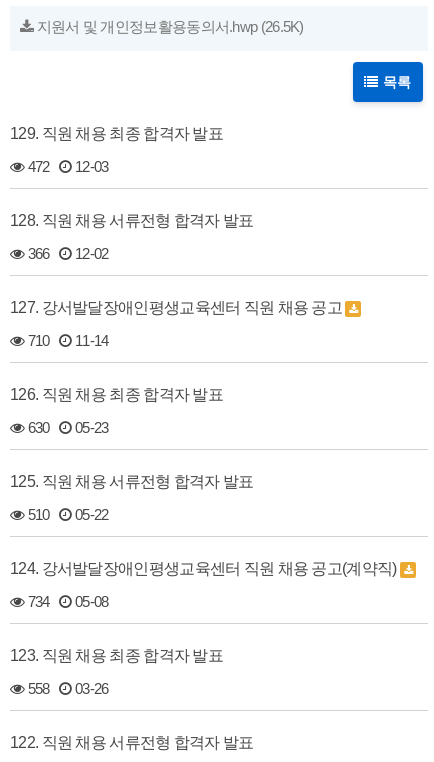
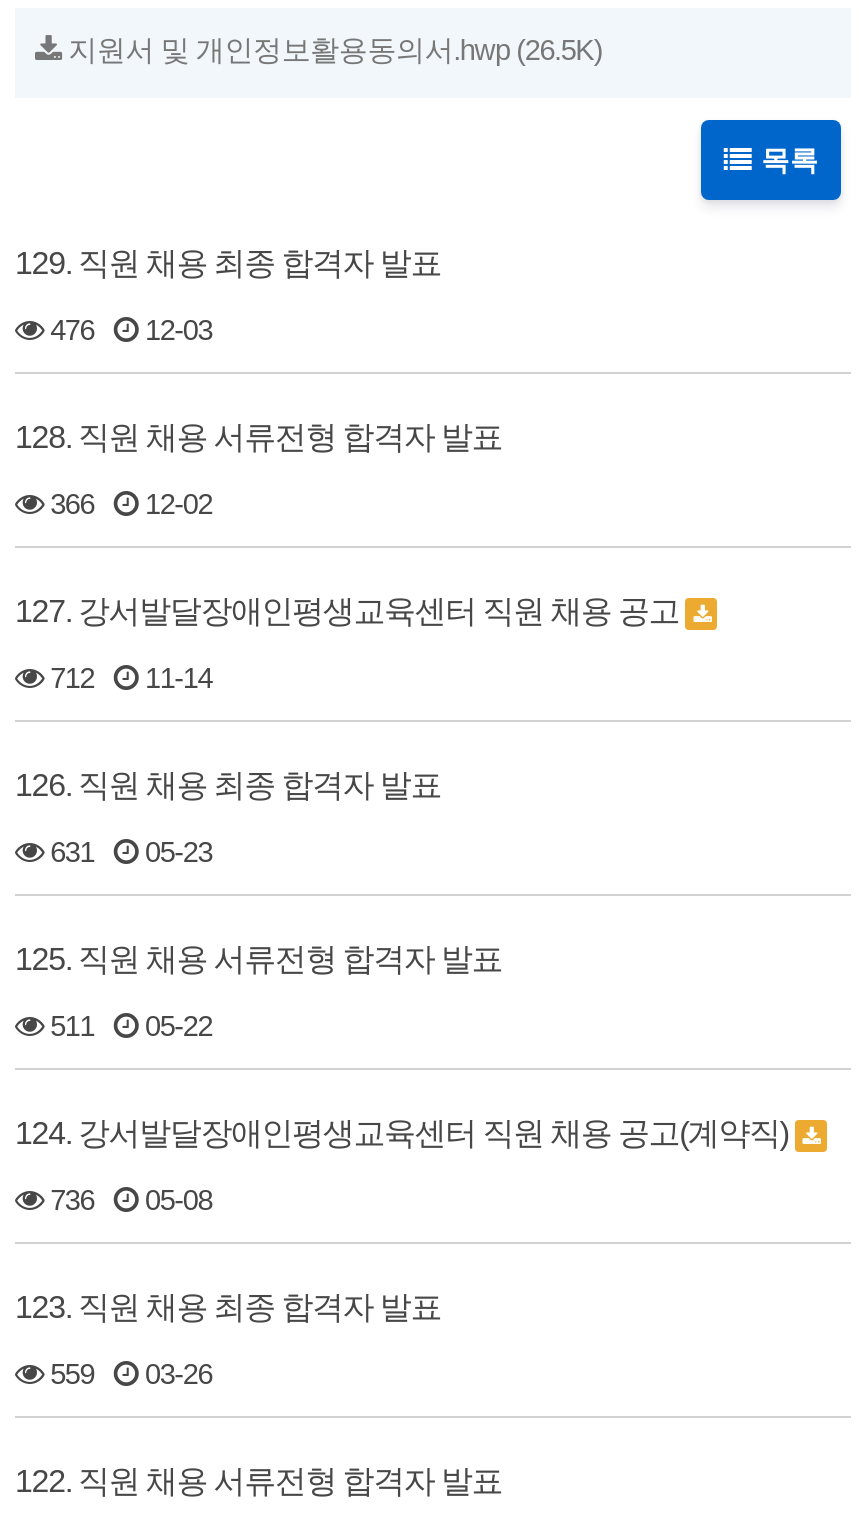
- 472 12-03
+ 476 12-03

- 710 11-14
+ 712 11-14

- 630 05-23
+ 631 05-23

- 510 05-22
+ 511 05-22

- 734 05-08
+ 736 05-08

- 558 03-26
+ 559 03-26
